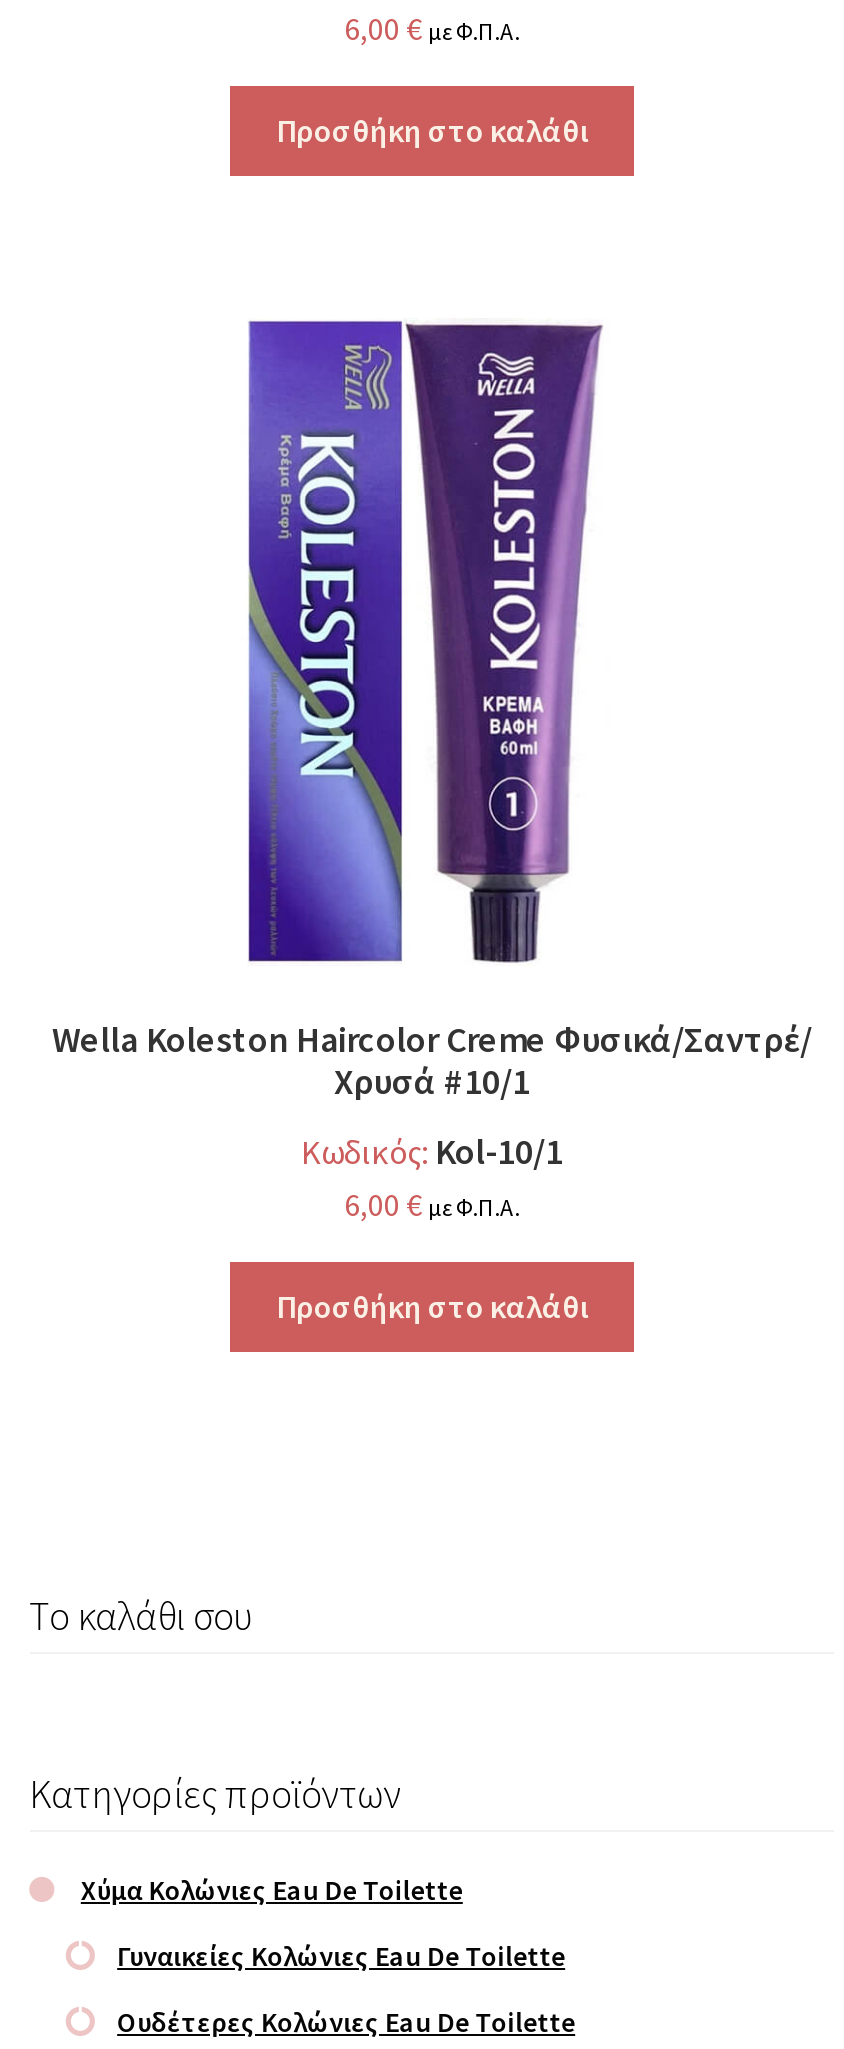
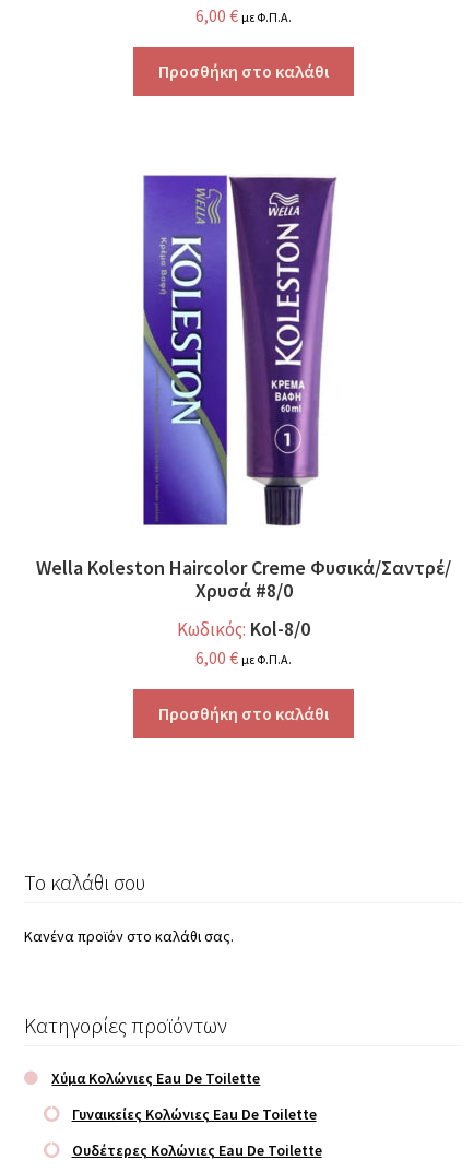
- Χρυσά #10/1
+ Χρυσά #8/0

- Κωδικός: Kol-10/1
+ Κωδικός: Kol-8/0

+ Κανένα προϊόν στο καλάθι σας.
